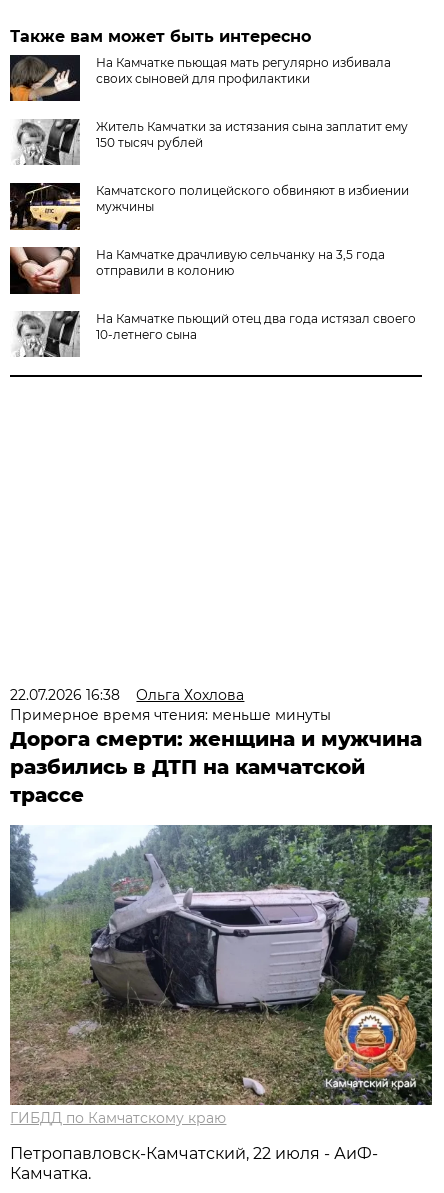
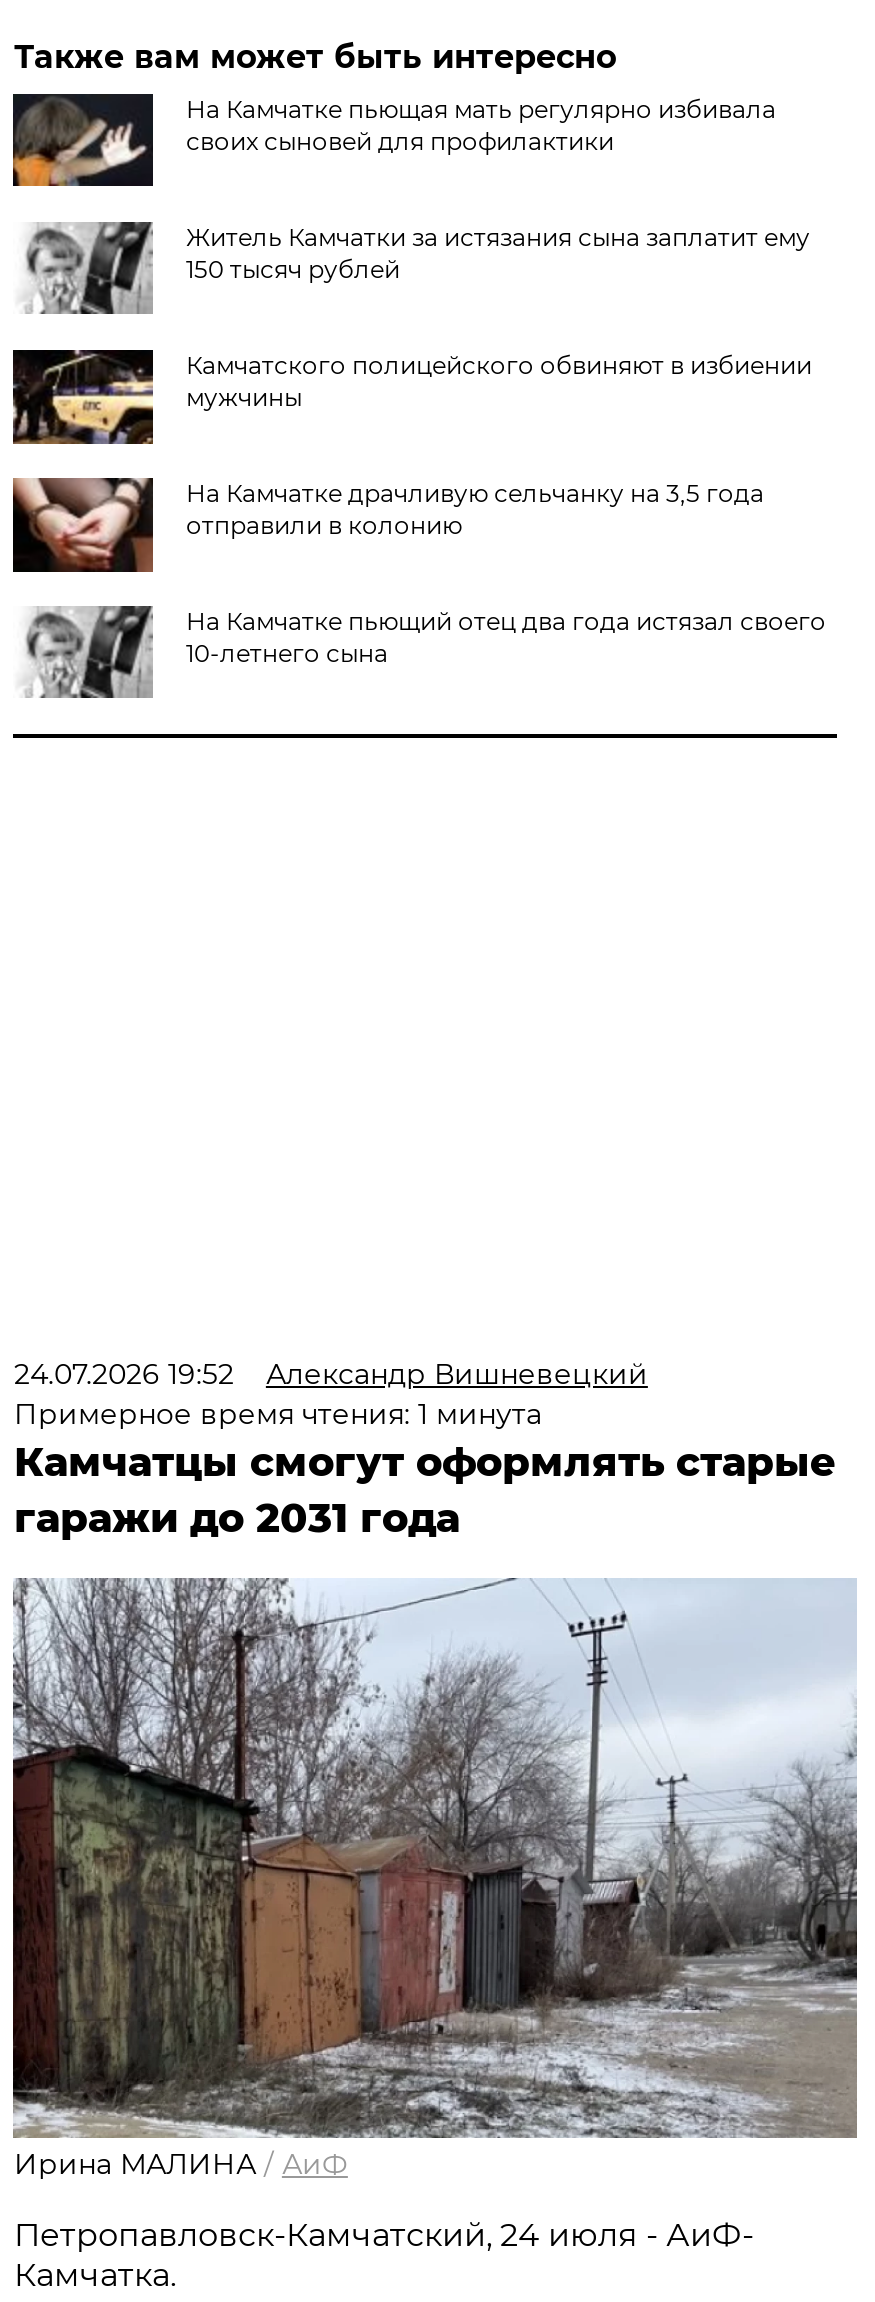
- 22.07.2026 16:38
- Ольга Хохлова
- Примерное время чтения: меньше минуты
- Дорога смерти: женщина и мужчина
- разбились в ДТП на камчатской
- трассе
+ 24.07.2026 19:52
+ Александр Вишневецкий
+ Примерное время чтения: 1 минута
+ Камчатцы смогут оформлять старые
+ гаражи до 2031 года

- [image]
- ГИБДД по Камчатскому краю
+ [image]
+ Ирина МАЛИНА / АиФ

- Петропавловск-Камчатский, 22 июля - АиФ-
+ Петропавловск-Камчатский, 24 июля - АиФ-
